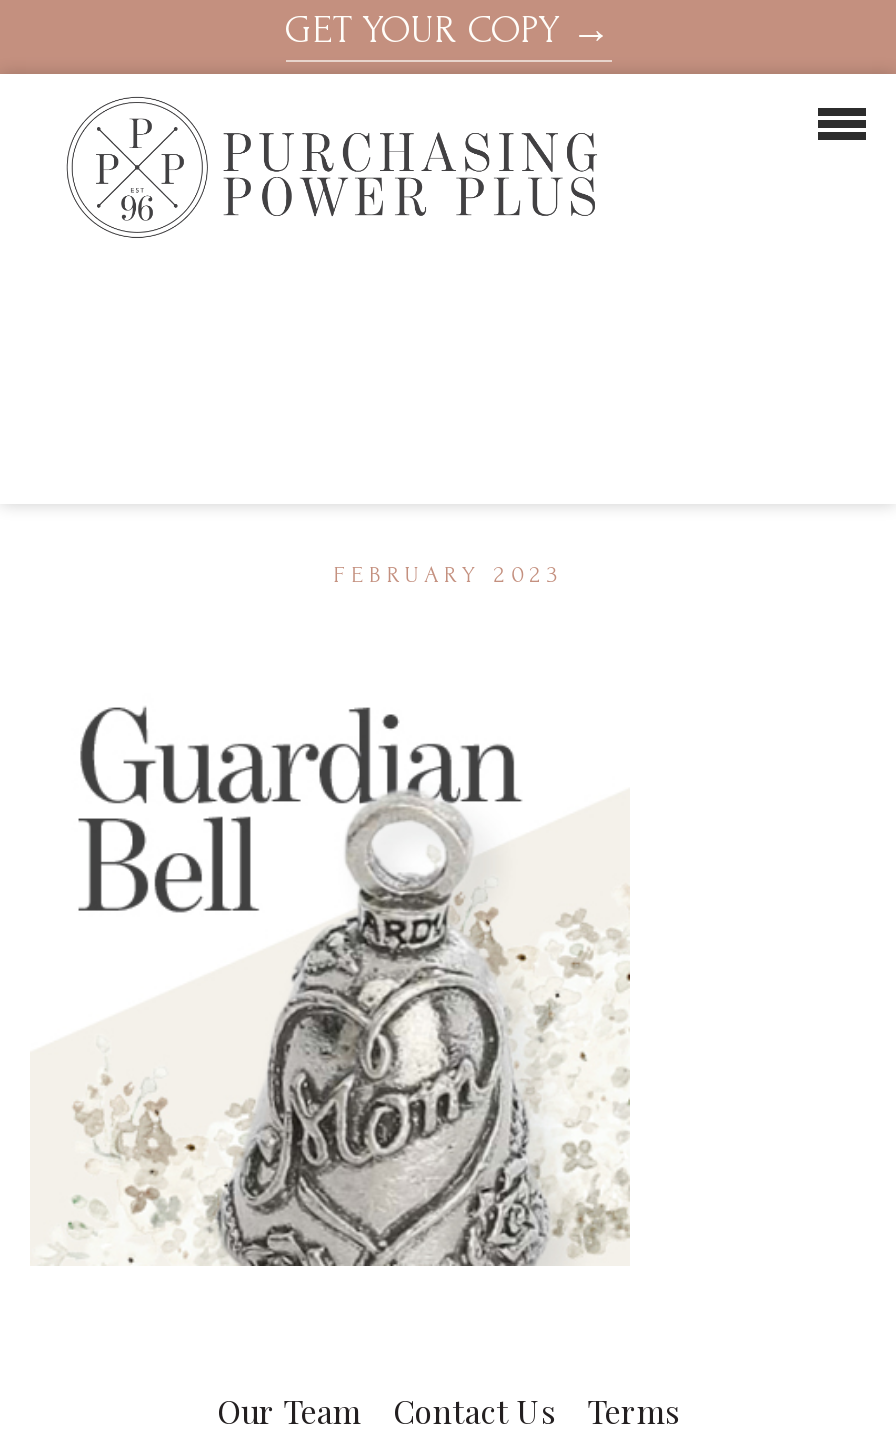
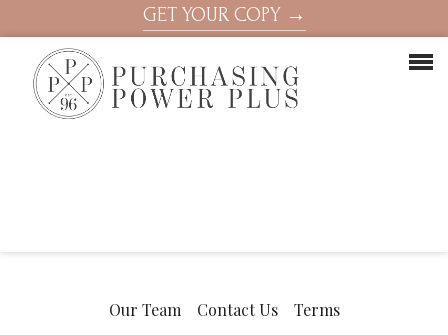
- FEBRUARY 2023

- [image]
